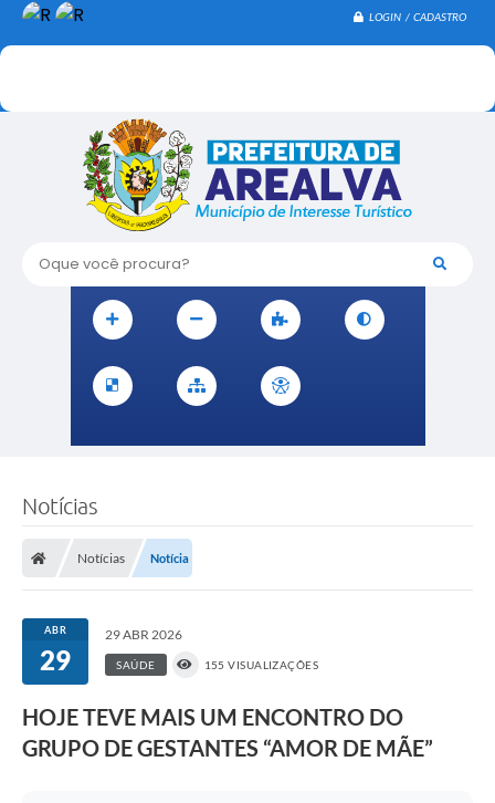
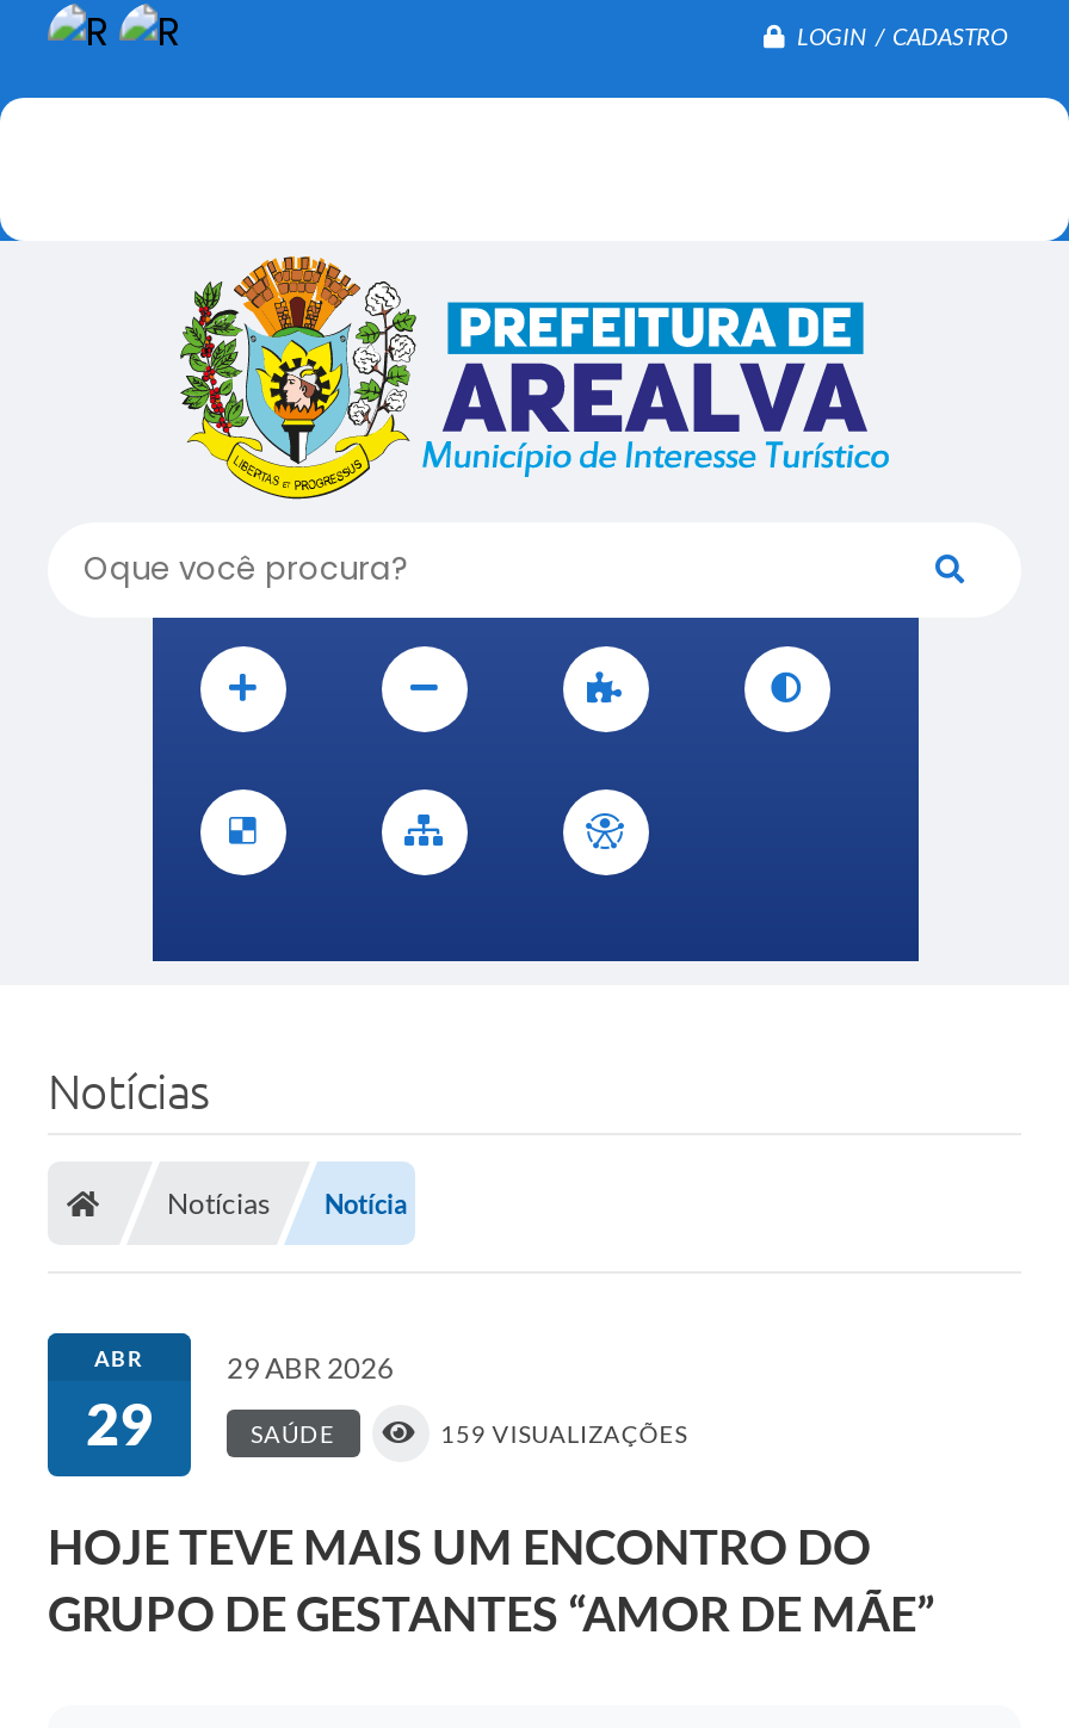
- 155 VISUALIZAÇÕES
+ 159 VISUALIZAÇÕES
